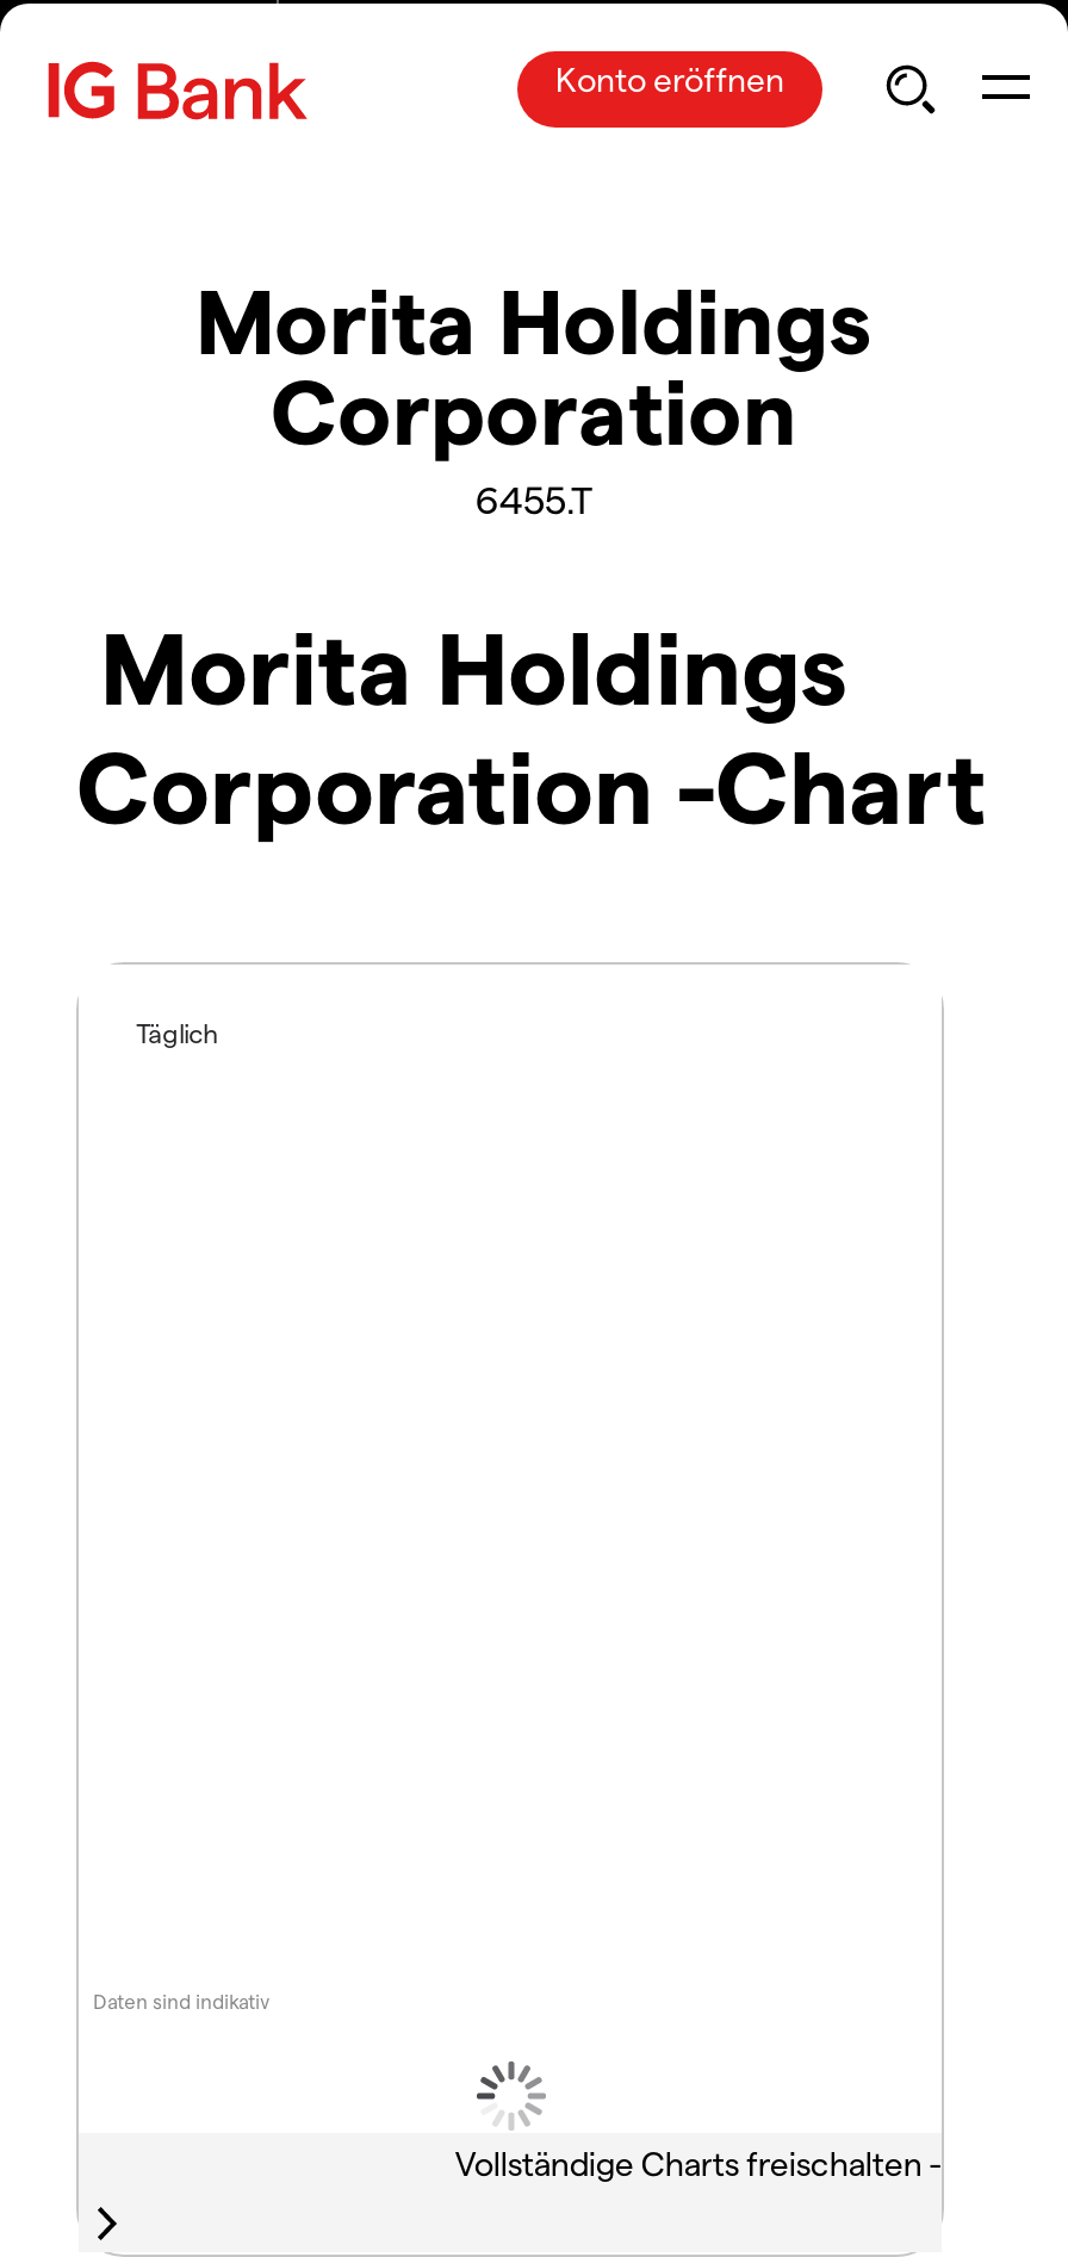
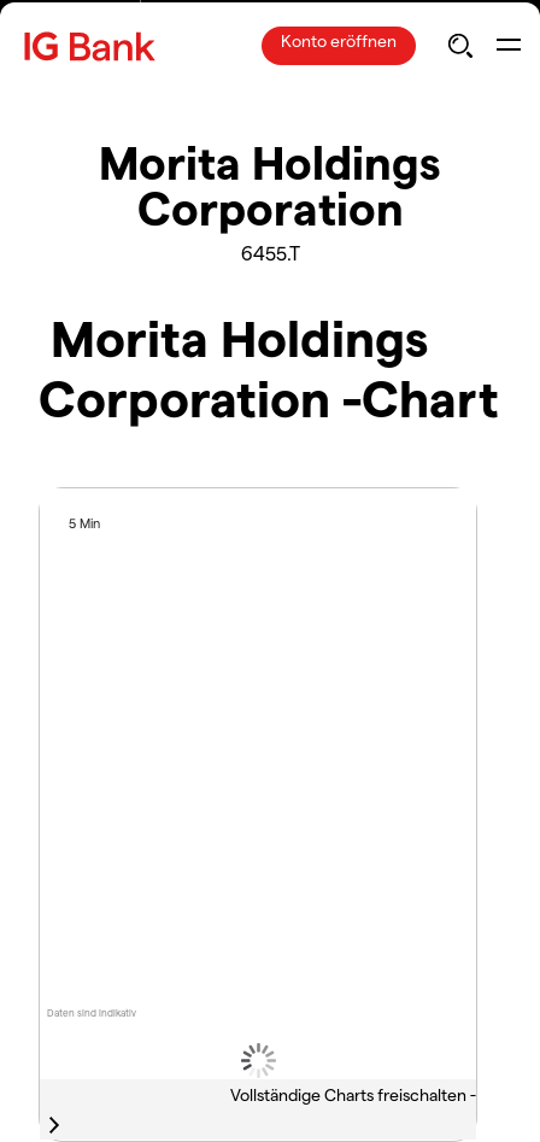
- Täglich
+ 5 Min
